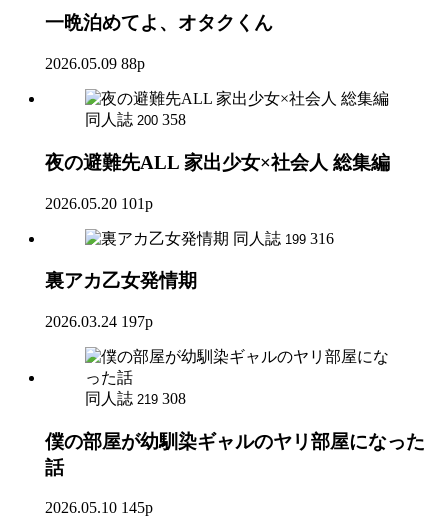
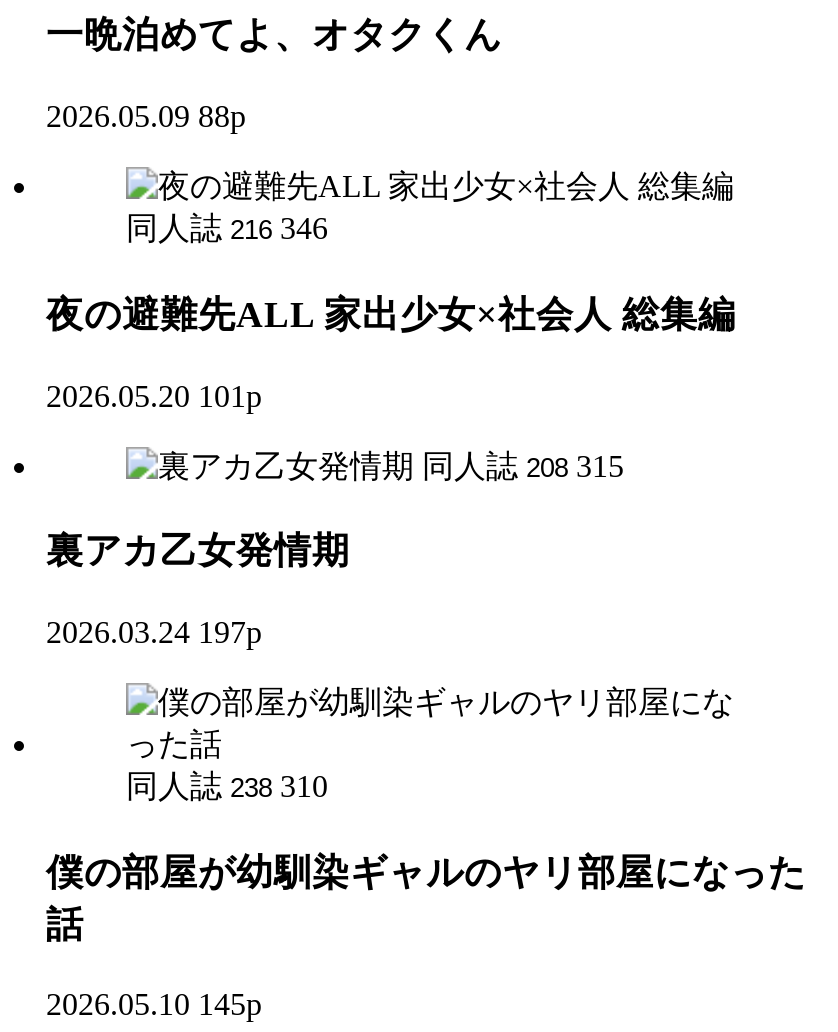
- 同人誌 200 358
+ 同人誌 216 346

- 同人誌 199 316
+ 同人誌 208 315

- 同人誌 219 308
+ 同人誌 238 310
